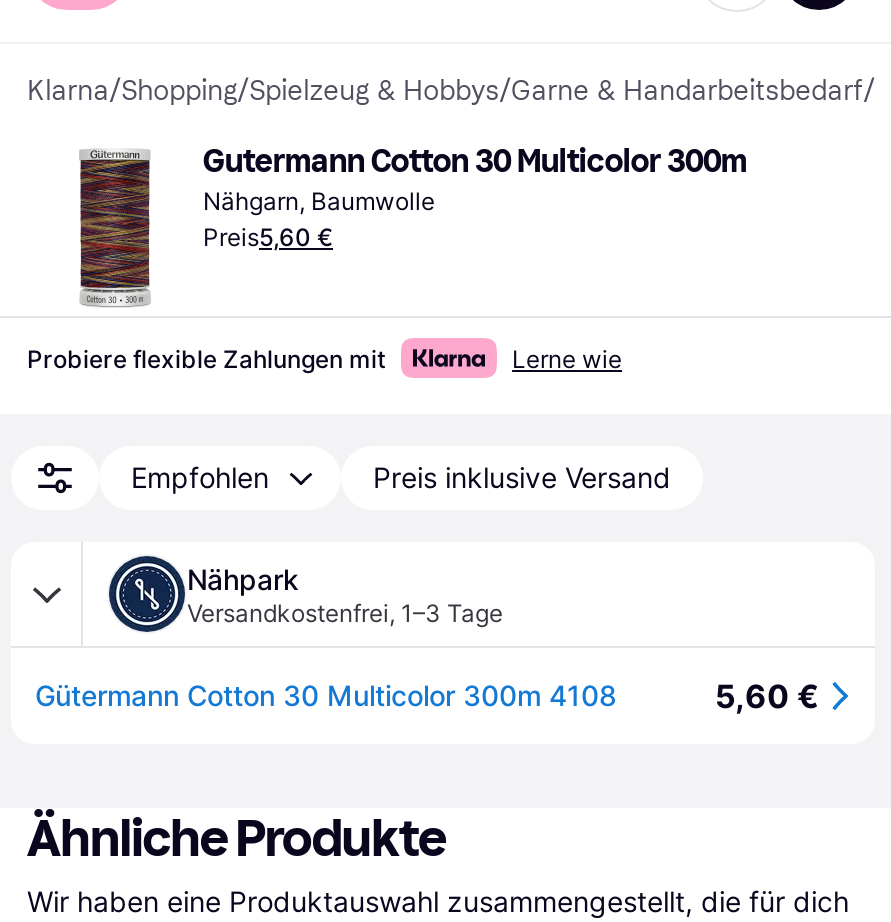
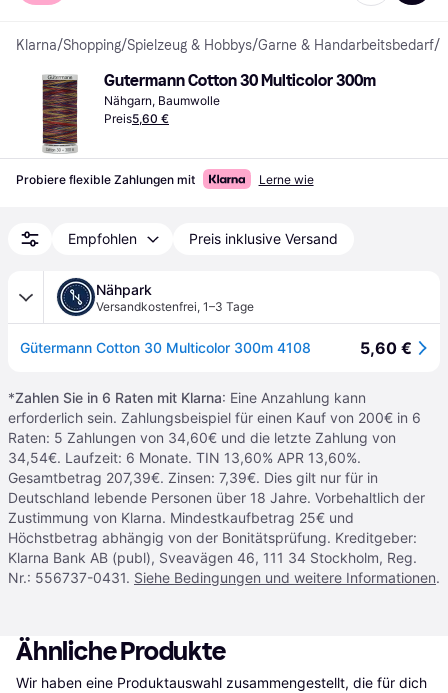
+ *Zahlen Sie in 6 Raten mit Klarna: Eine Anzahlung kann
+ erforderlich sein. Zahlungsbeispiel für einen Kauf von 200€ in 6
+ Raten: 5 Zahlungen von 34,60€ und die letzte Zahlung von
+ 34,54€. Laufzeit: 6 Monate. TIN 13,60% APR 13,60%.
+ Gesamtbetrag 207,39€. Zinsen: 7,39€. Dies gilt nur für in
+ Deutschland lebende Personen über 18 Jahre. Vorbehaltlich der
+ Zustimmung von Klarna. Mindestkaufbetrag 25€ und
+ Höchstbetrag abhängig von der Bonitätsprüfung. Kreditgeber:
+ Klarna Bank AB (publ), Sveavägen 46, 111 34 Stockholm, Reg.
+ Nr.: 556737-0431. Siehe Bedingungen und weitere Informationen.
